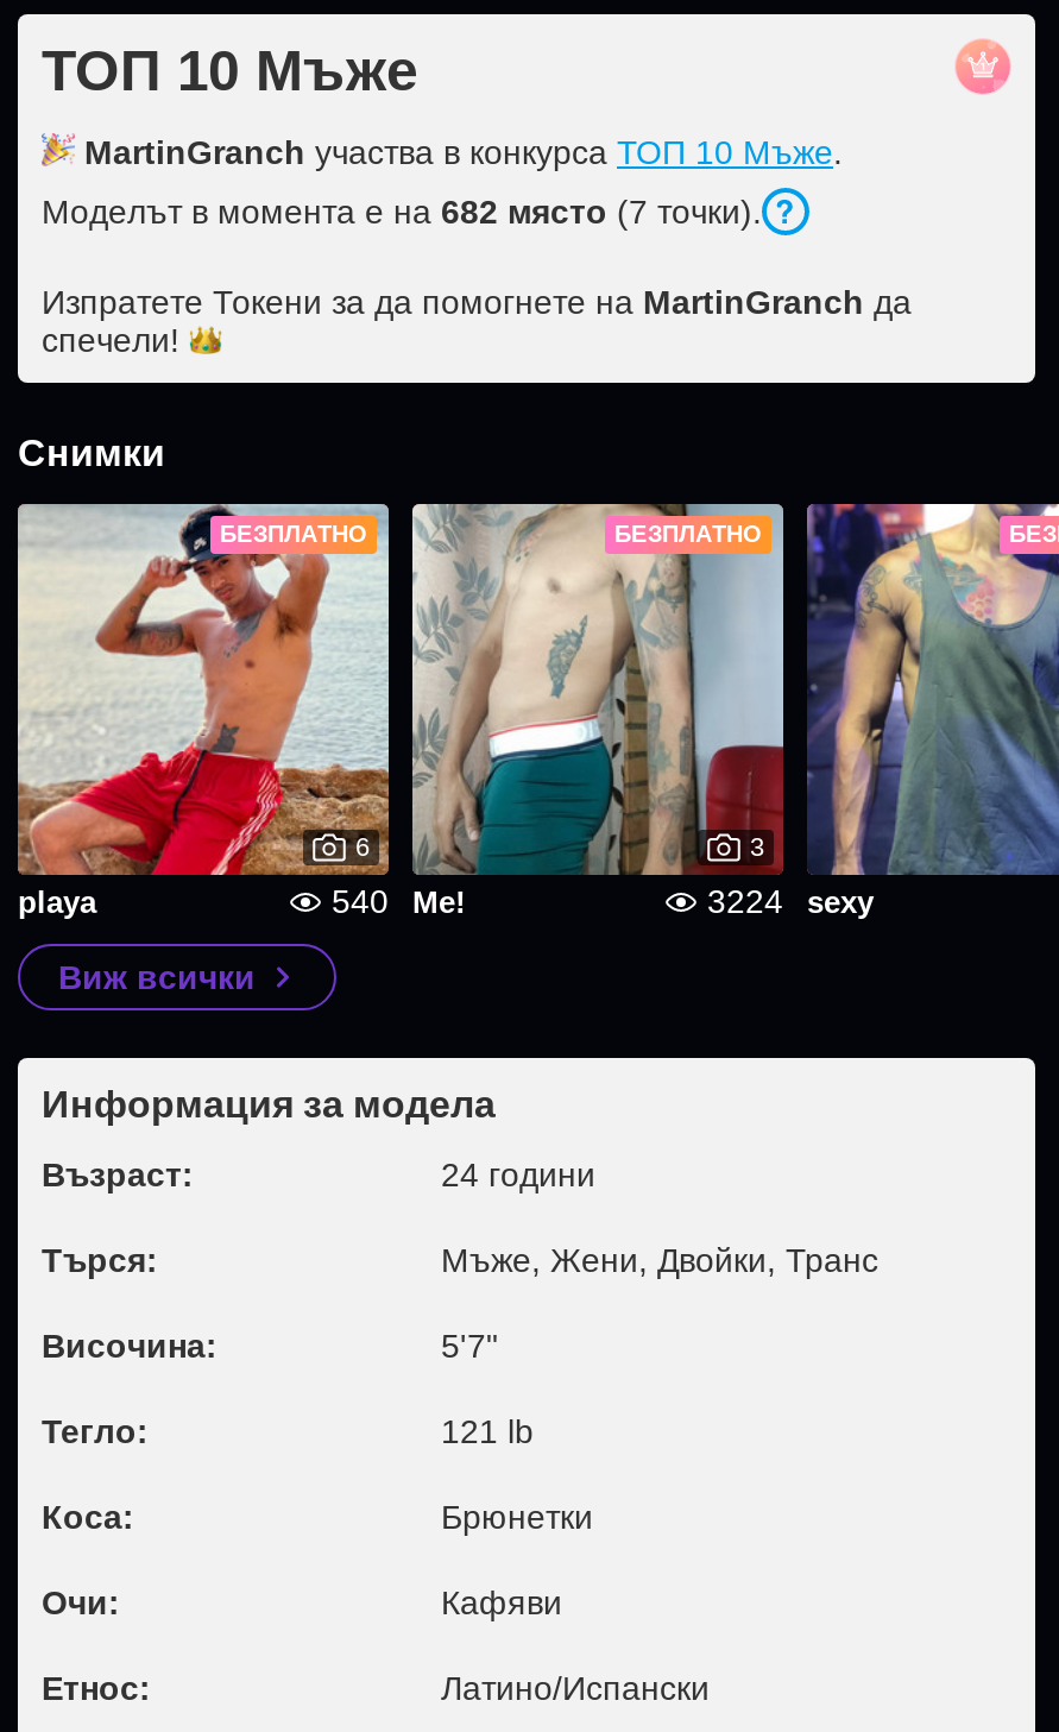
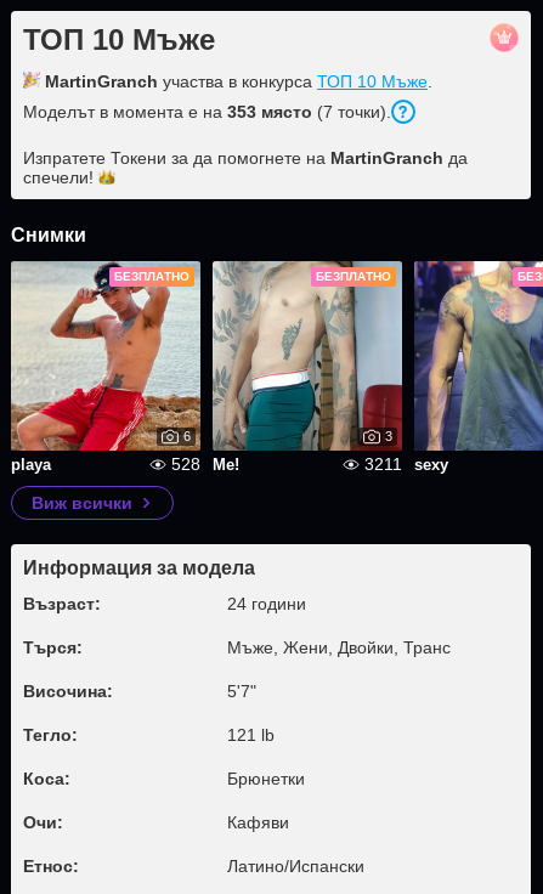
- Моделът в момента е на 682 място (7 точки).
+ Моделът в момента е на 353 място (7 точки).

- 540 Me!
+ 528 Me!

- 3224 sexy
+ 3211 sexy
